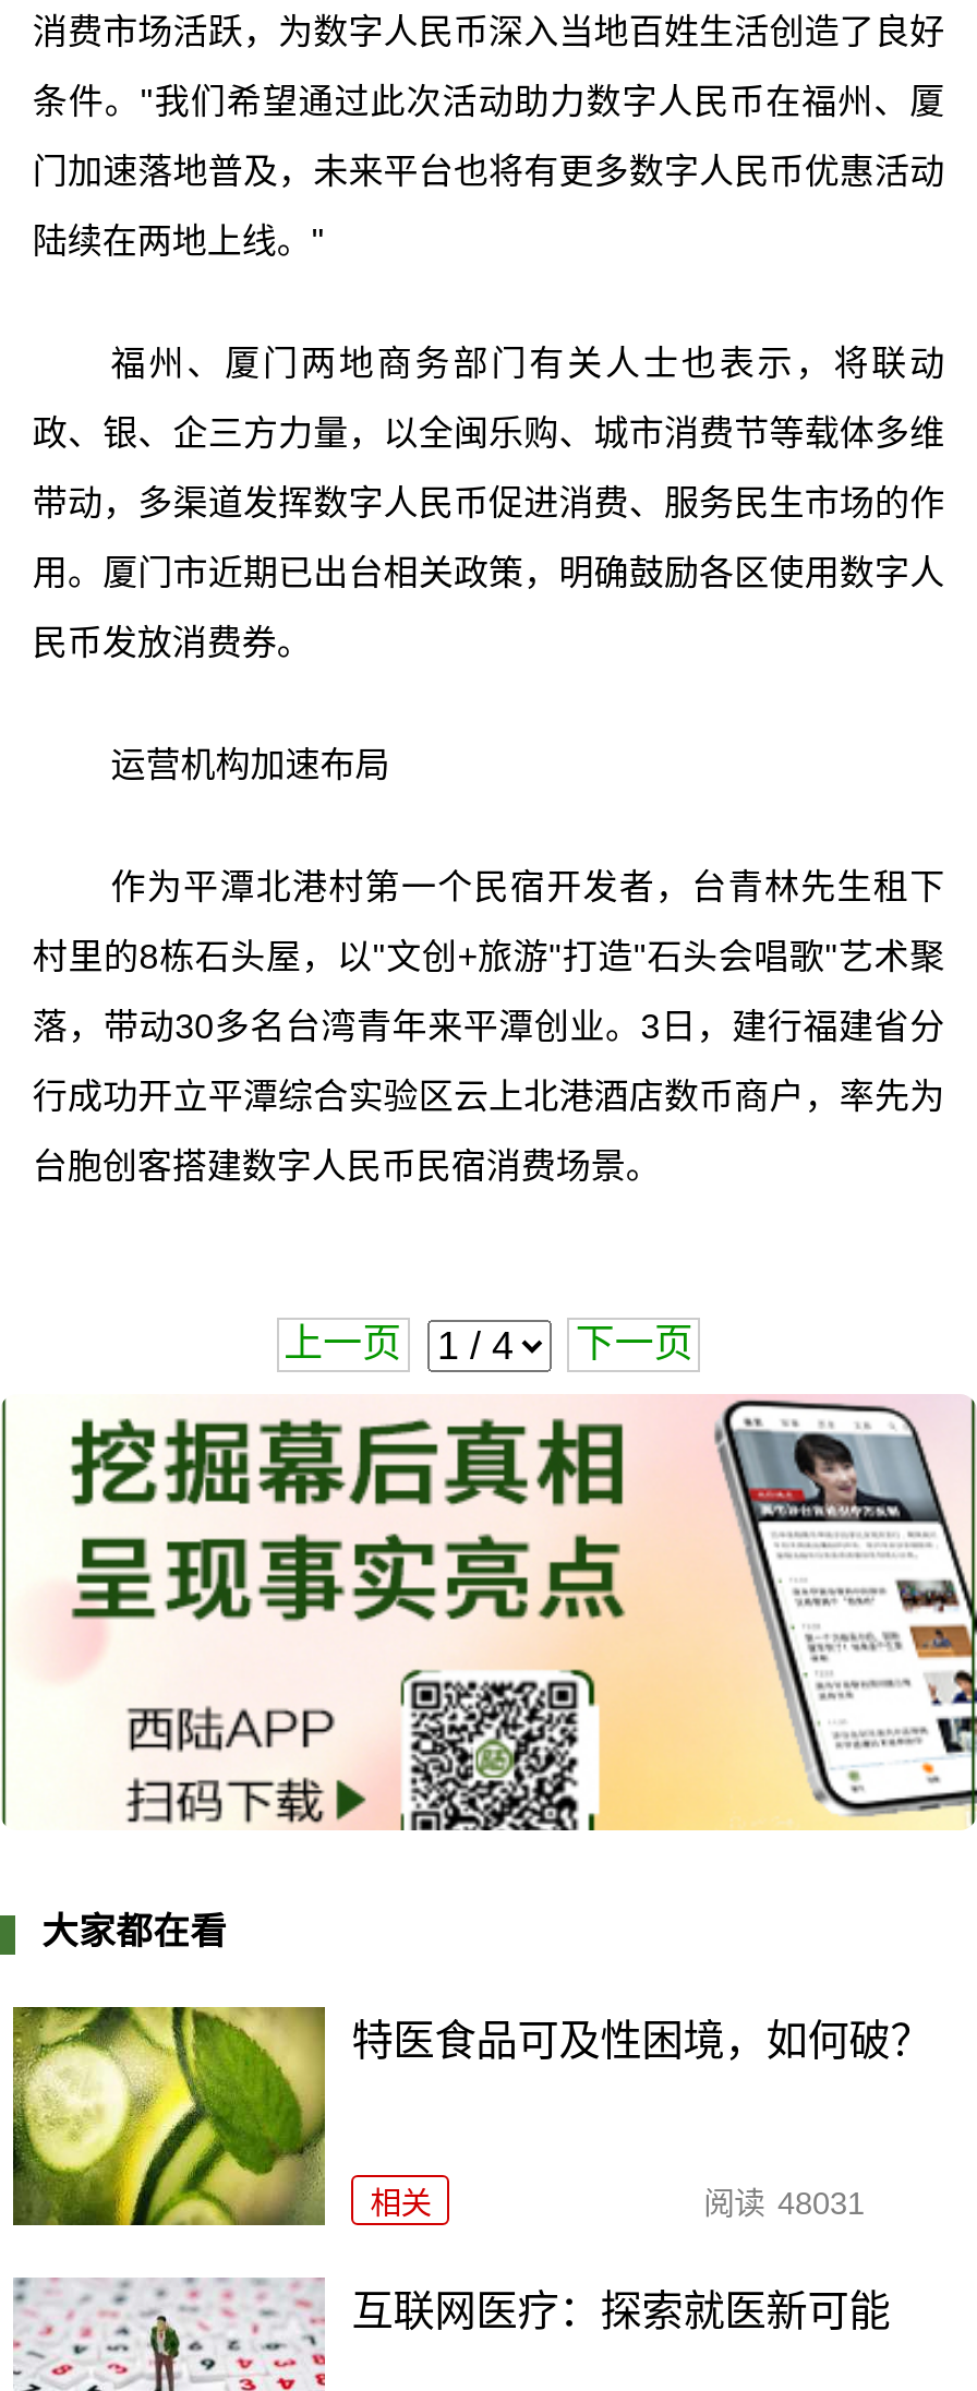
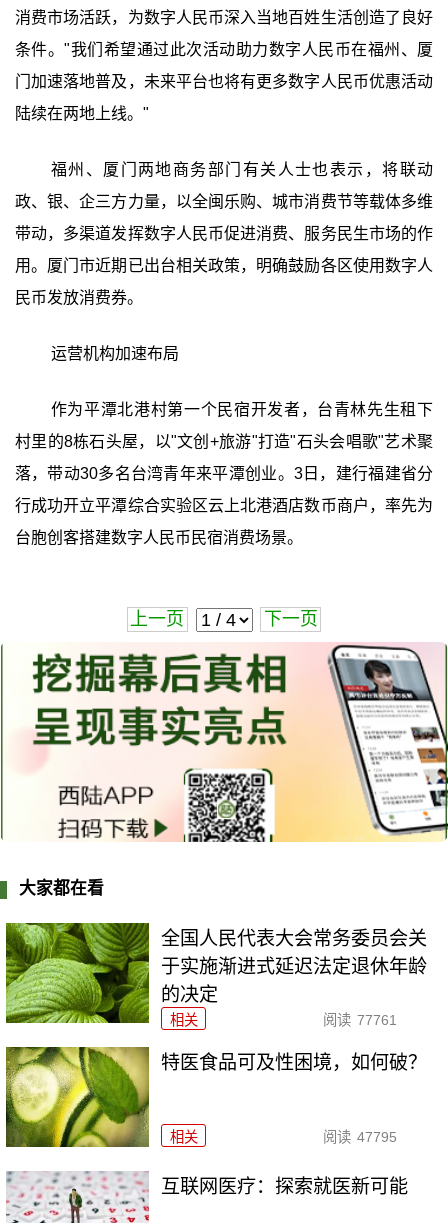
+ [image]
+ 全国人民代表大会常务委员会关
+ 于实施渐进式延迟法定退休年龄
+ 的决定
+ 相关
+ 阅读 77761

- 阅读 48031
+ 阅读 47795
